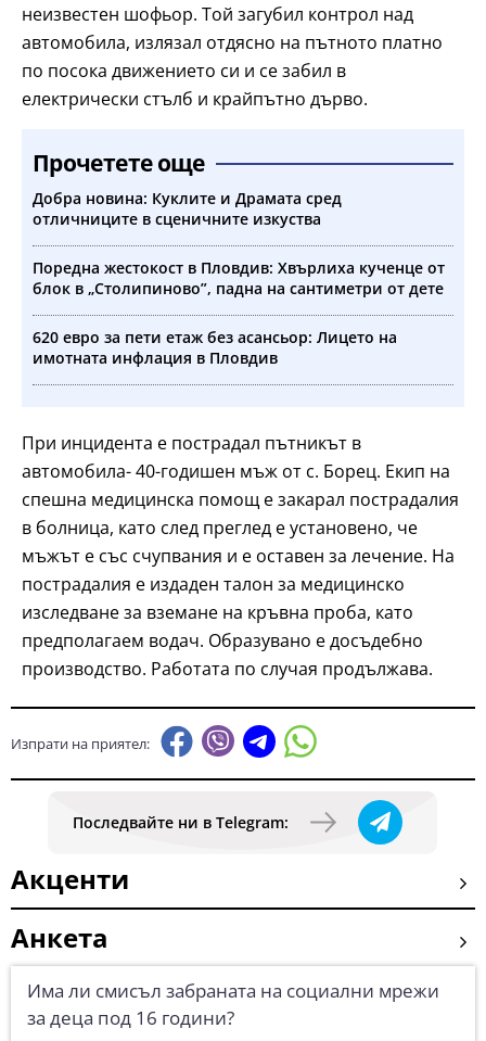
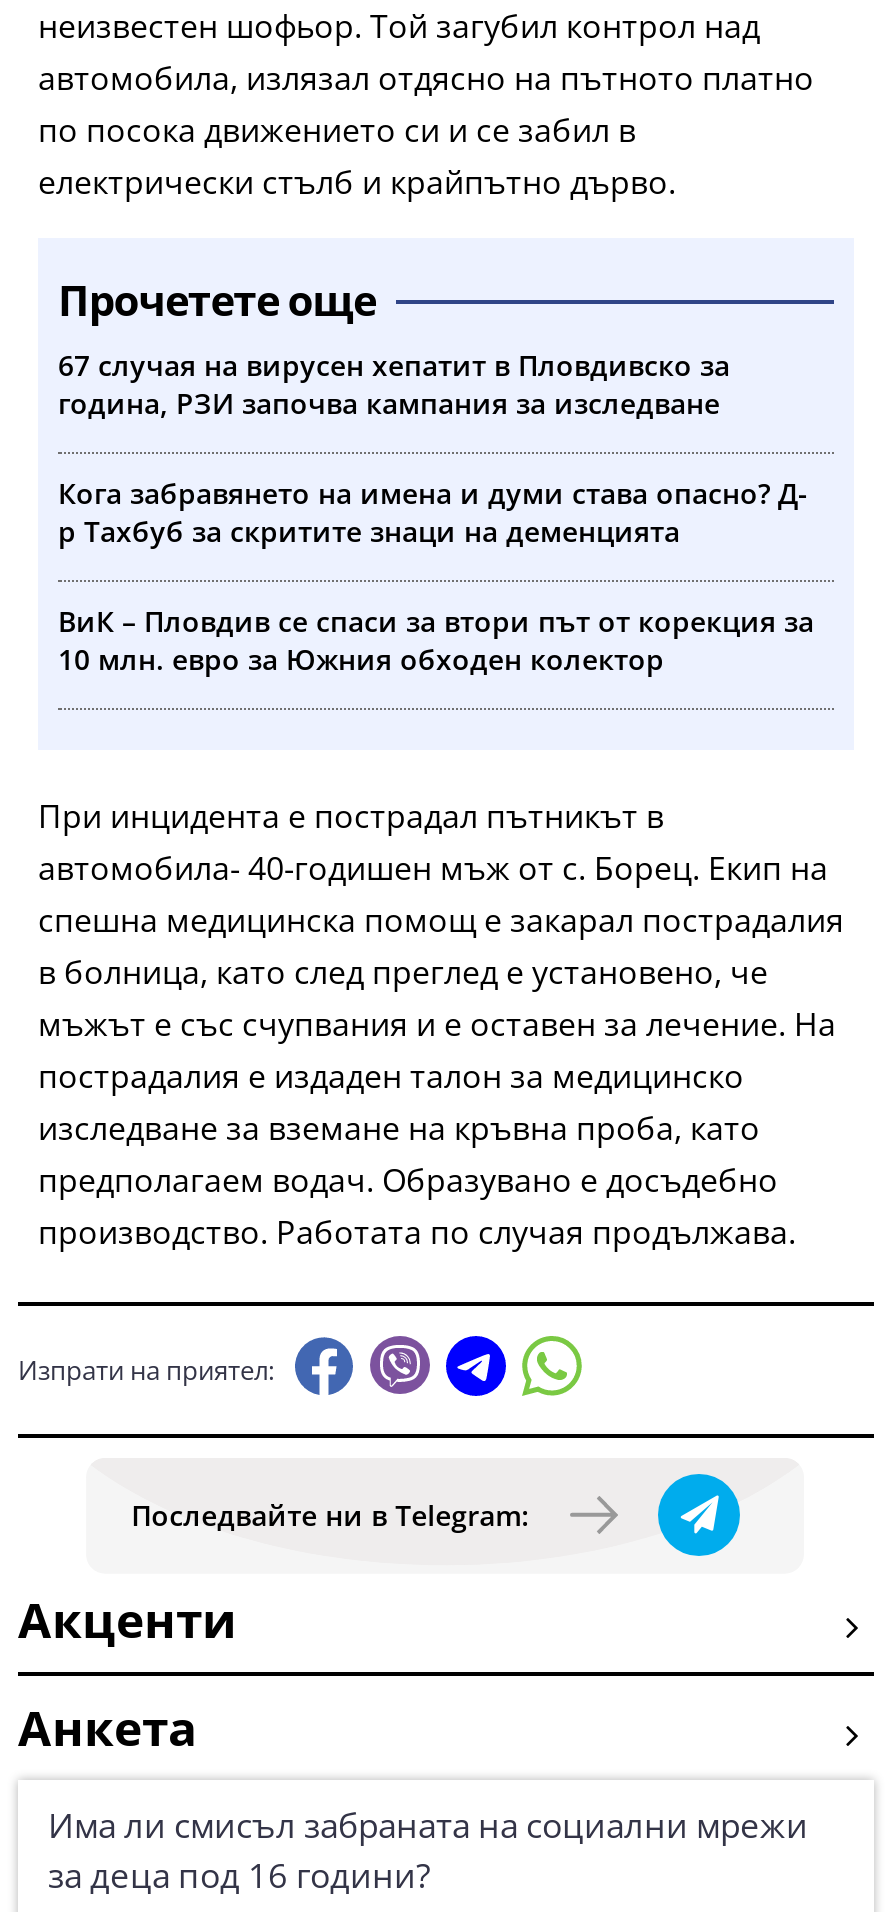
- Добра новина: Куклите и Драмата сред
- отличниците в сценичните изкуства
+ 67 случая на вирусен хепатит в Пловдивско за
+ година, РЗИ започва кампания за изследване

- Поредна жестокост в Пловдив: Хвърлиха кученце от
- блок в „Столипиново”, падна на сантиметри от дете
+ Кога забравянето на имена и думи става опасно? Д-
+ р Тахбуб за скритите знаци на деменцията

- 620 евро за пети етаж без асансьор: Лицето на
- имотната инфлация в Пловдив
+ ВиК – Пловдив се спаси за втори път от корекция за
+ 10 млн. евро за Южния обходен колектор
